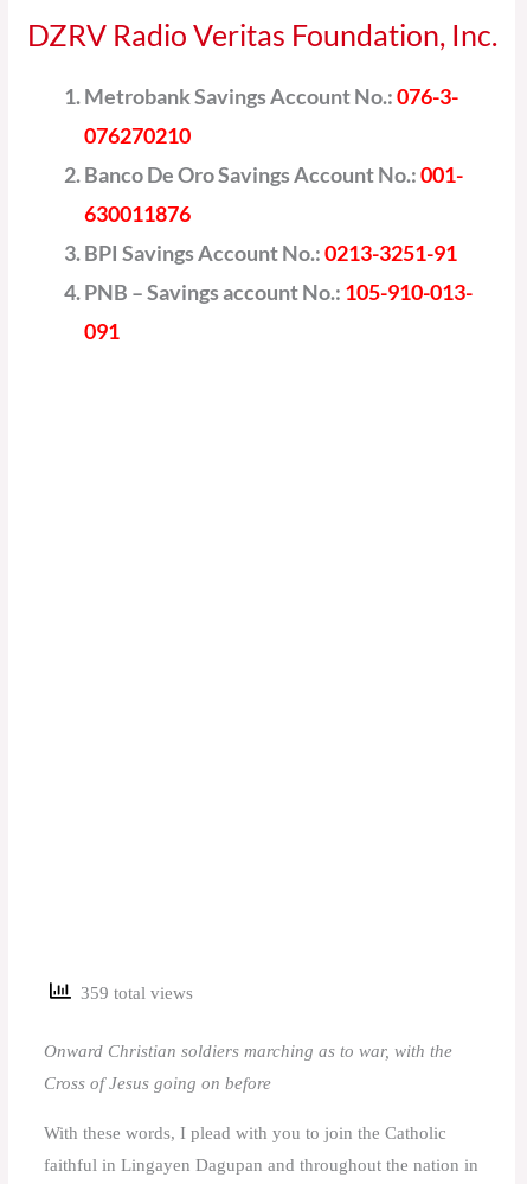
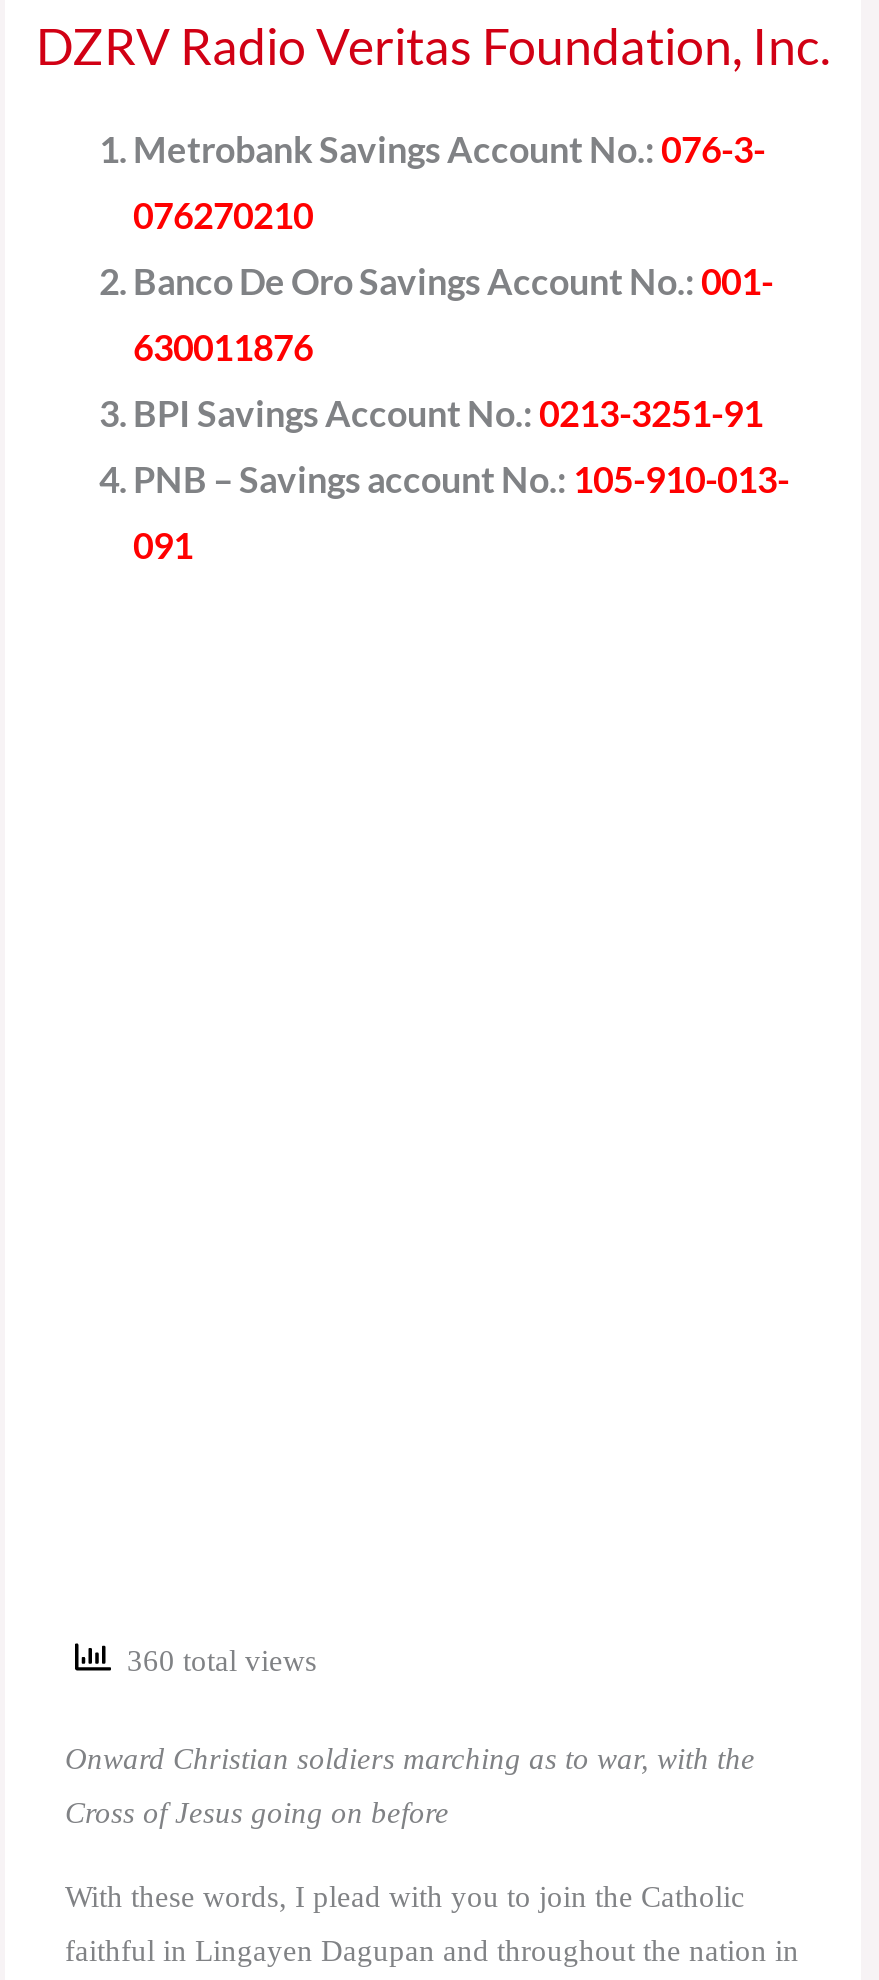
- 359 total views
+ 360 total views
